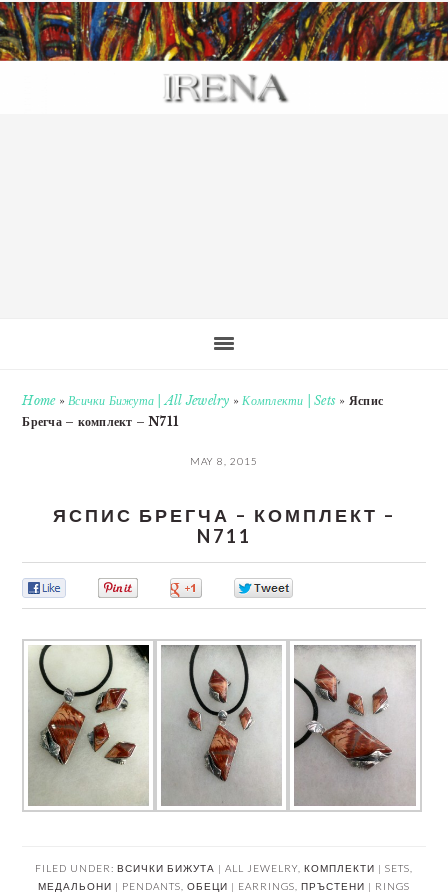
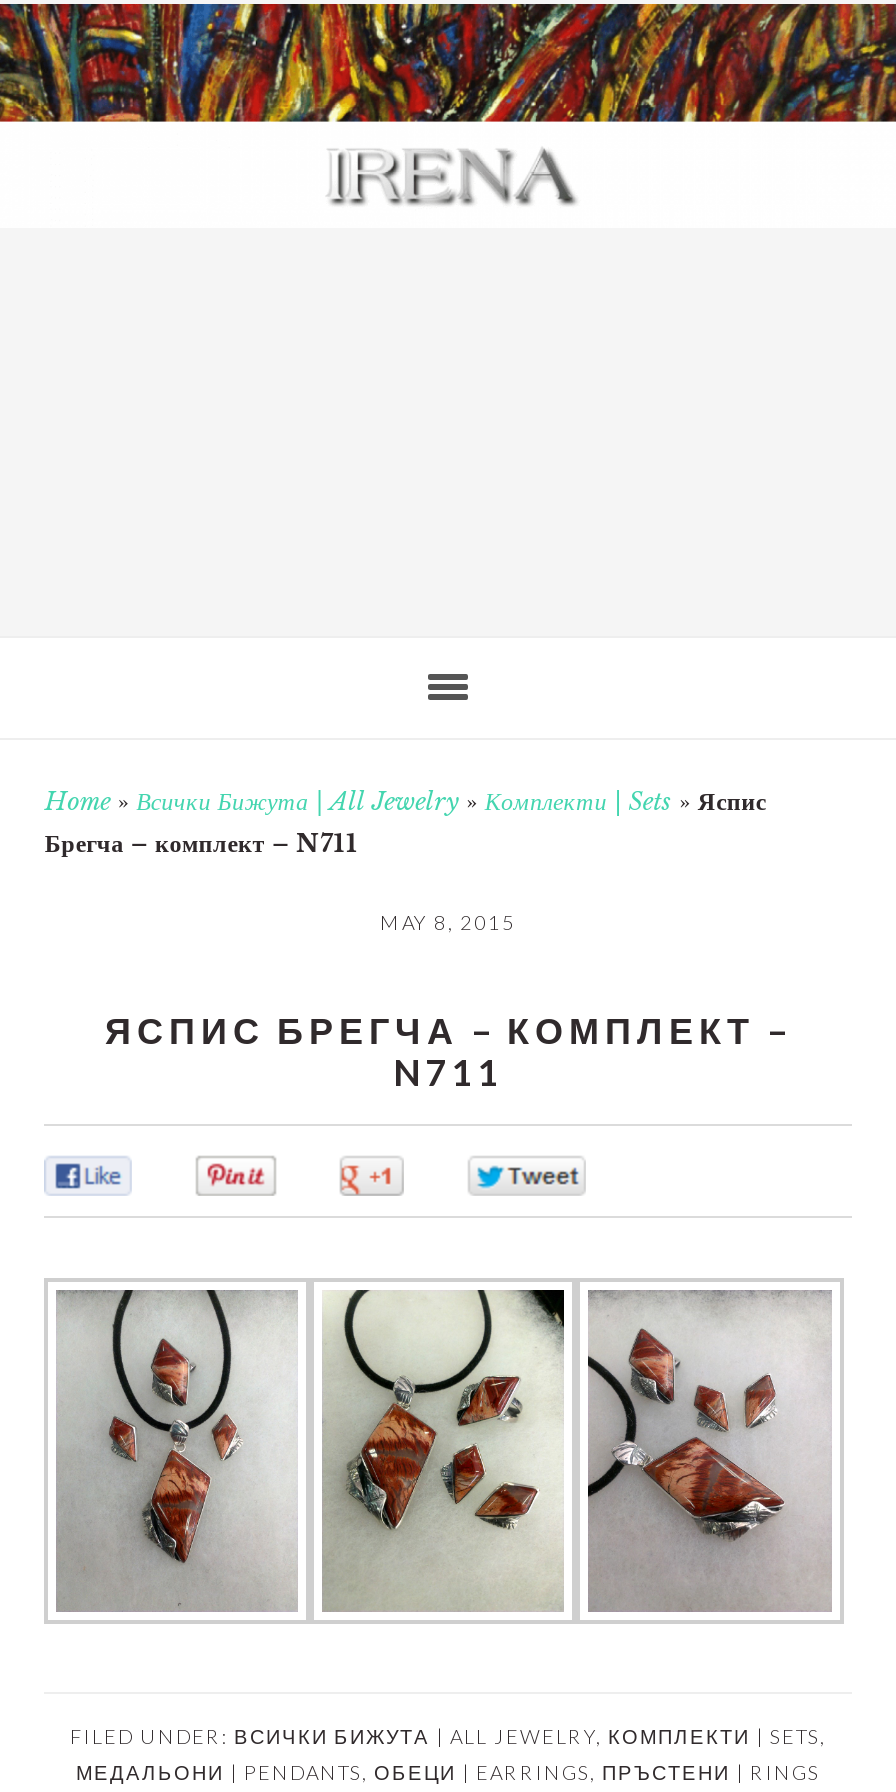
- [image]
+ [image]

- [image]
+ [image]
